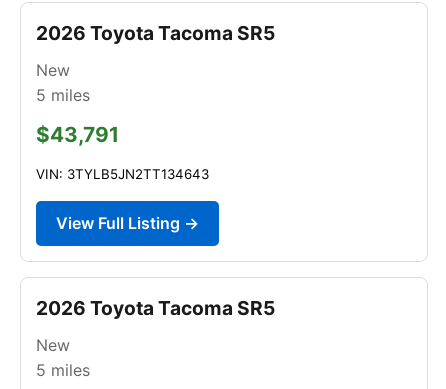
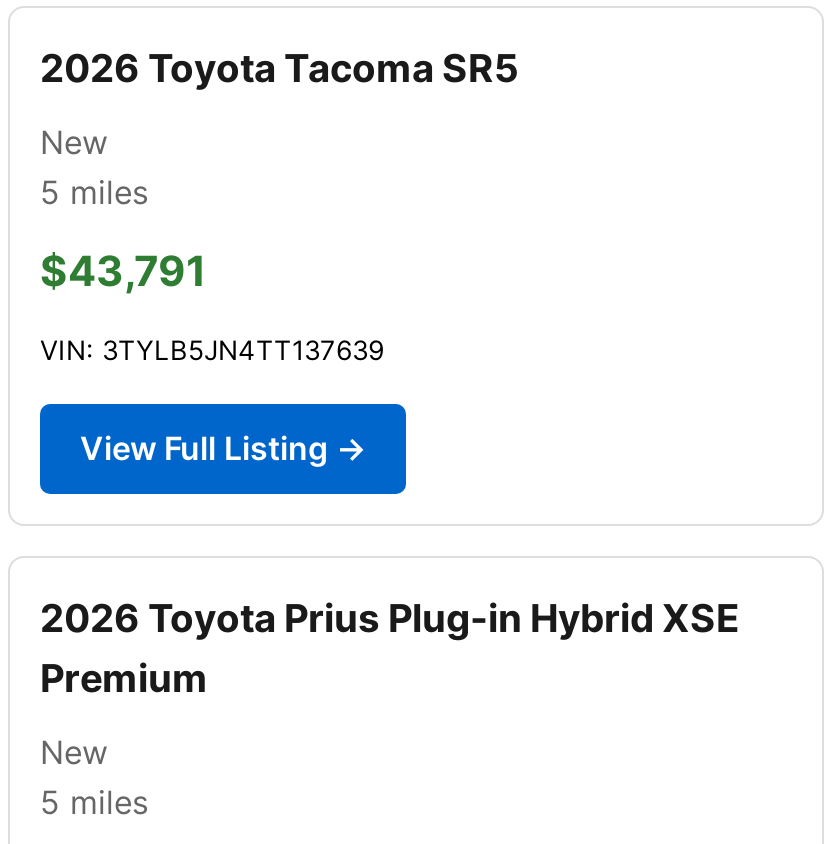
- VIN: 3TYLB5JN2TT134643
+ VIN: 3TYLB5JN4TT137639

- 2026 Toyota Tacoma SR5
+ 2026 Toyota Prius Plug-in Hybrid XSE
+ Premium
